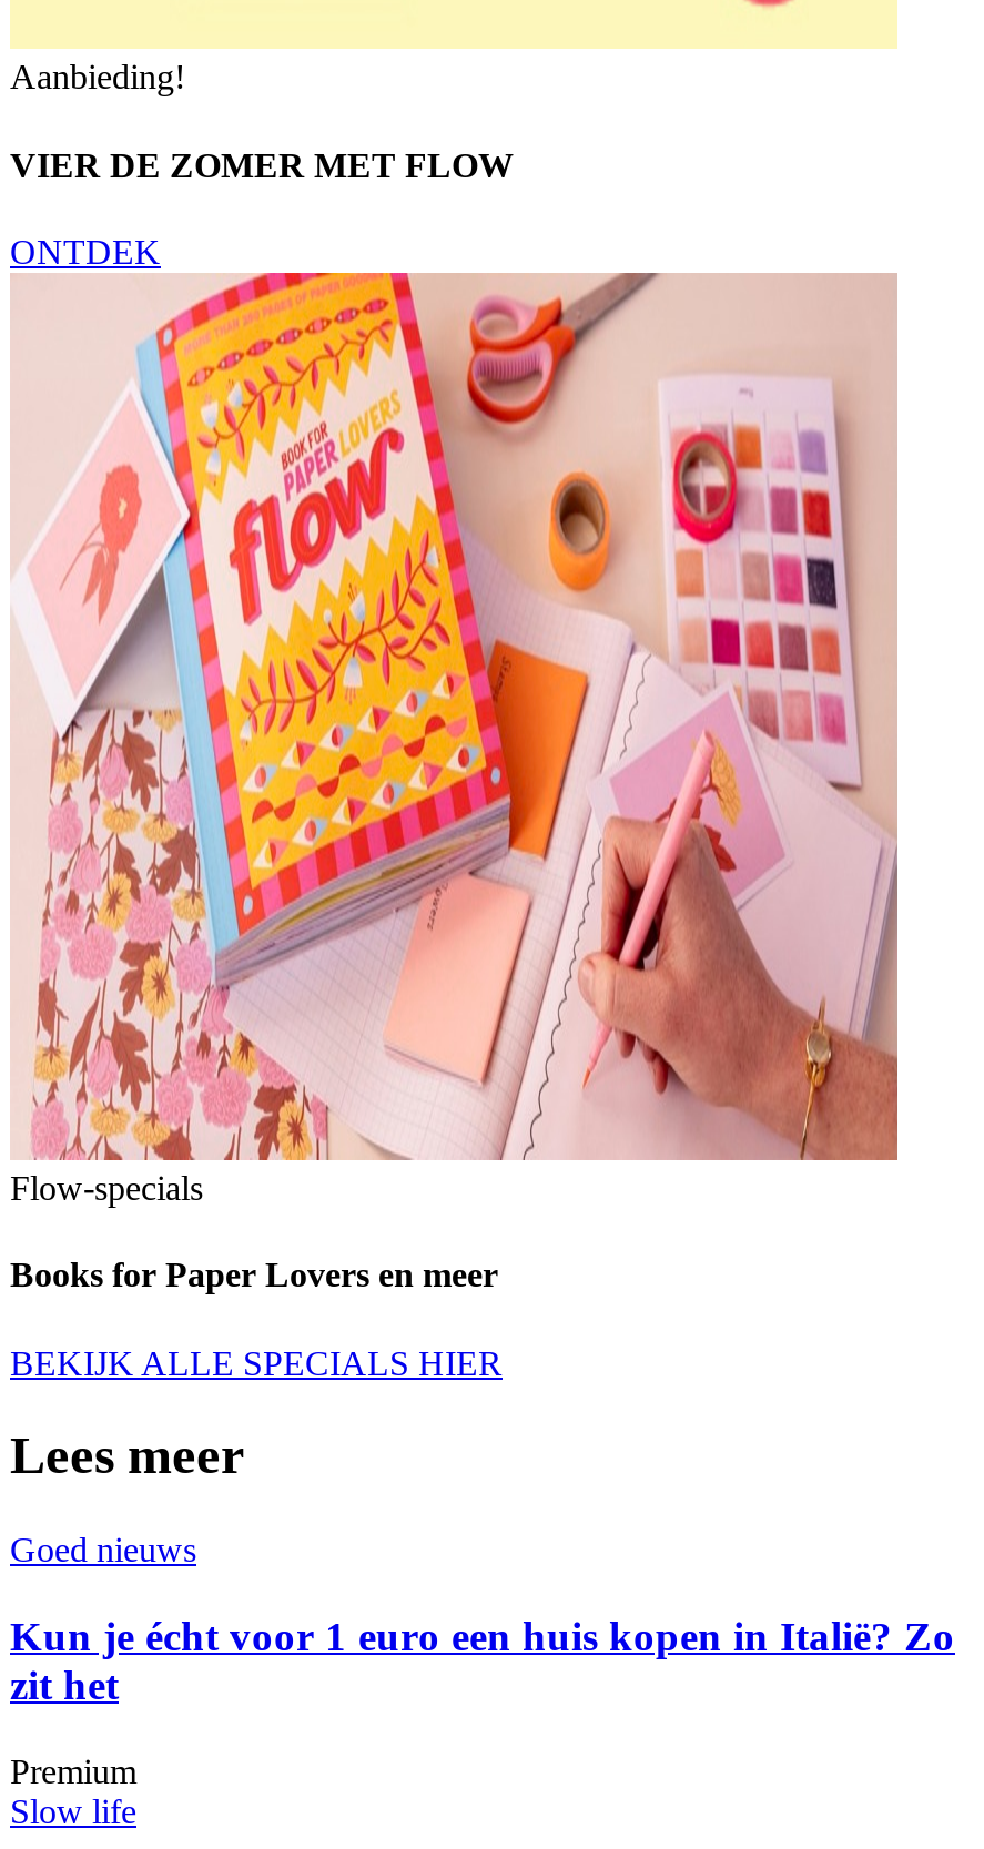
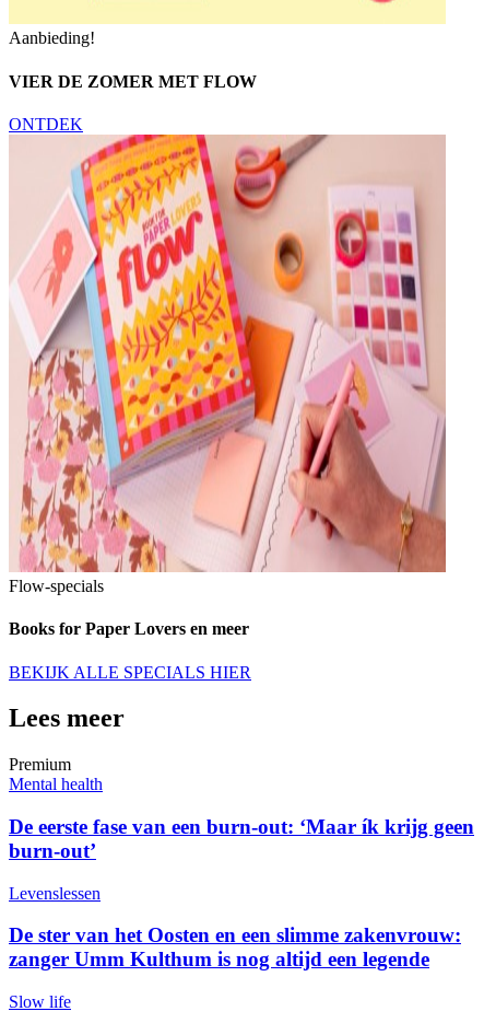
- Goed nieuws
- Kun je écht voor 1 euro een huis kopen in Italië? Zo
- zit het

moved up: Premium

+ Mental health
+ De eerste fase van een burn-out: ‘Maar ík krijg geen
+ burn-out’
+ Levenslessen
+ De ster van het Oosten en een slimme zakenvrouw:
+ zanger Umm Kulthum is nog altijd een legende
